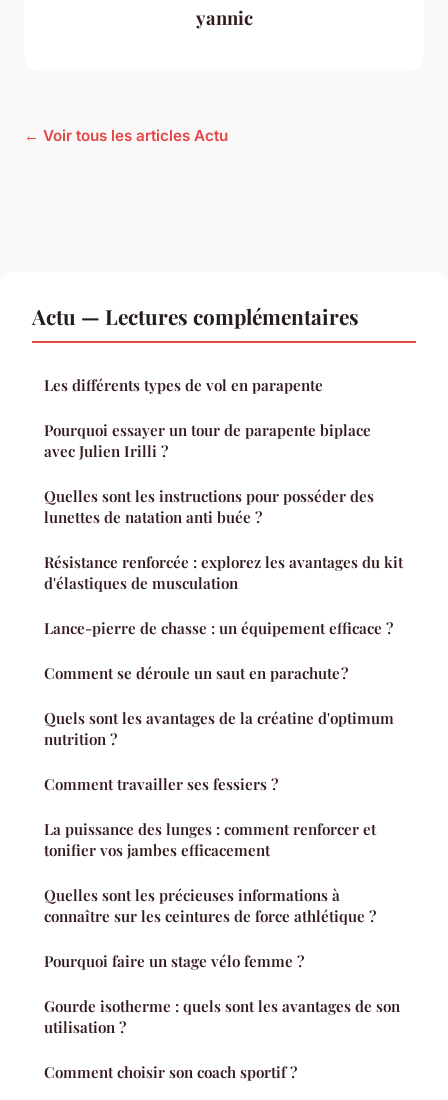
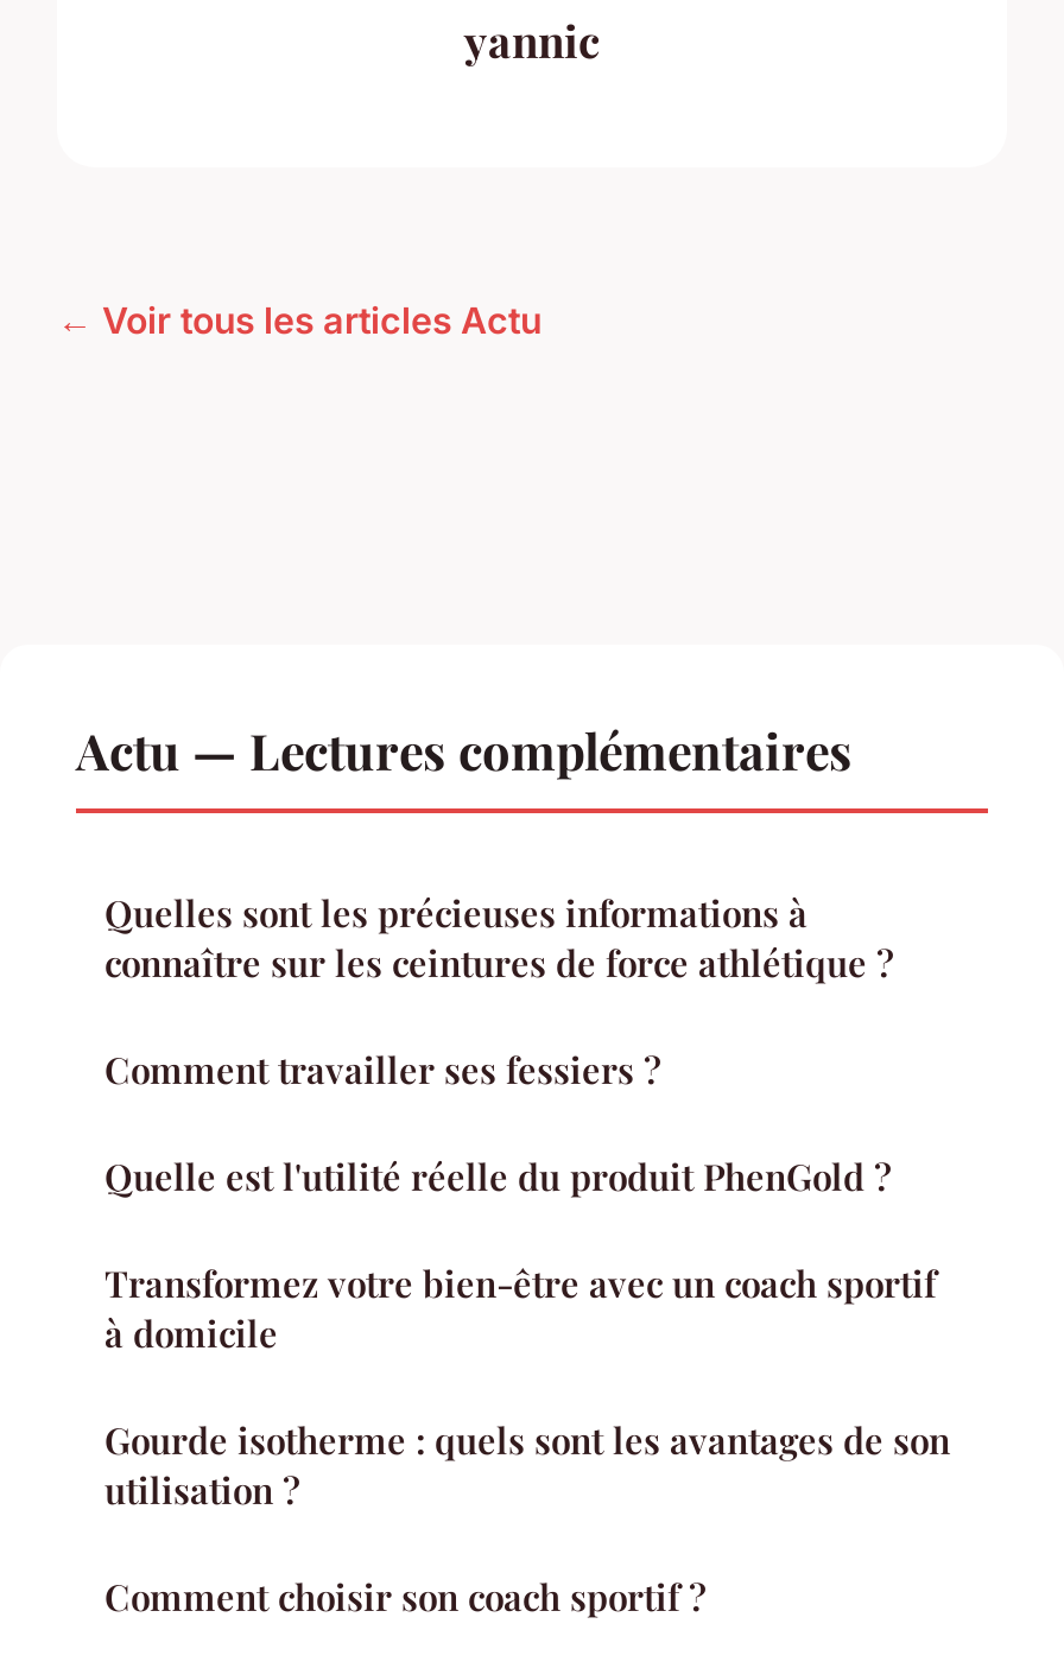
- Les différents types de vol en parapente
- Pourquoi essayer un tour de parapente biplace
- avec Julien Irilli ?
- Quelles sont les instructions pour posséder des
- lunettes de natation anti buée ?
- Résistance renforcée : explorez les avantages du kit
- d'élastiques de musculation
- Lance-pierre de chasse : un équipement efficace ?
- Comment se déroule un saut en parachute ?
- Quels sont les avantages de la créatine d'optimum
- nutrition ?
- La puissance des lunges : comment renforcer et
- tonifier vos jambes efficacement

moved down: Comment travailler ses fessiers ?

moved up: Quelles sont les précieuses informations à | connaître sur les ceintures de force athlétique ?

- Pourquoi faire un stage vélo femme ?
+ Quelle est l'utilité réelle du produit PhenGold ?
+ Transformez votre bien-être avec un coach sportif
+ à domicile
